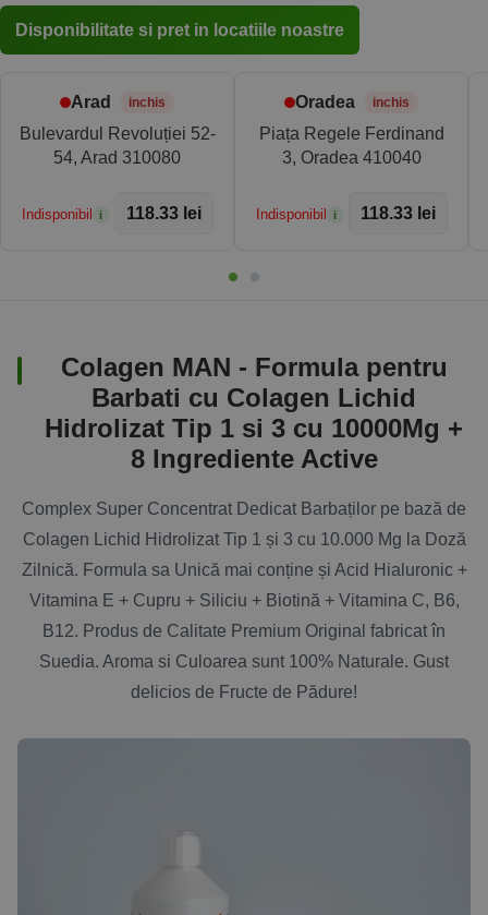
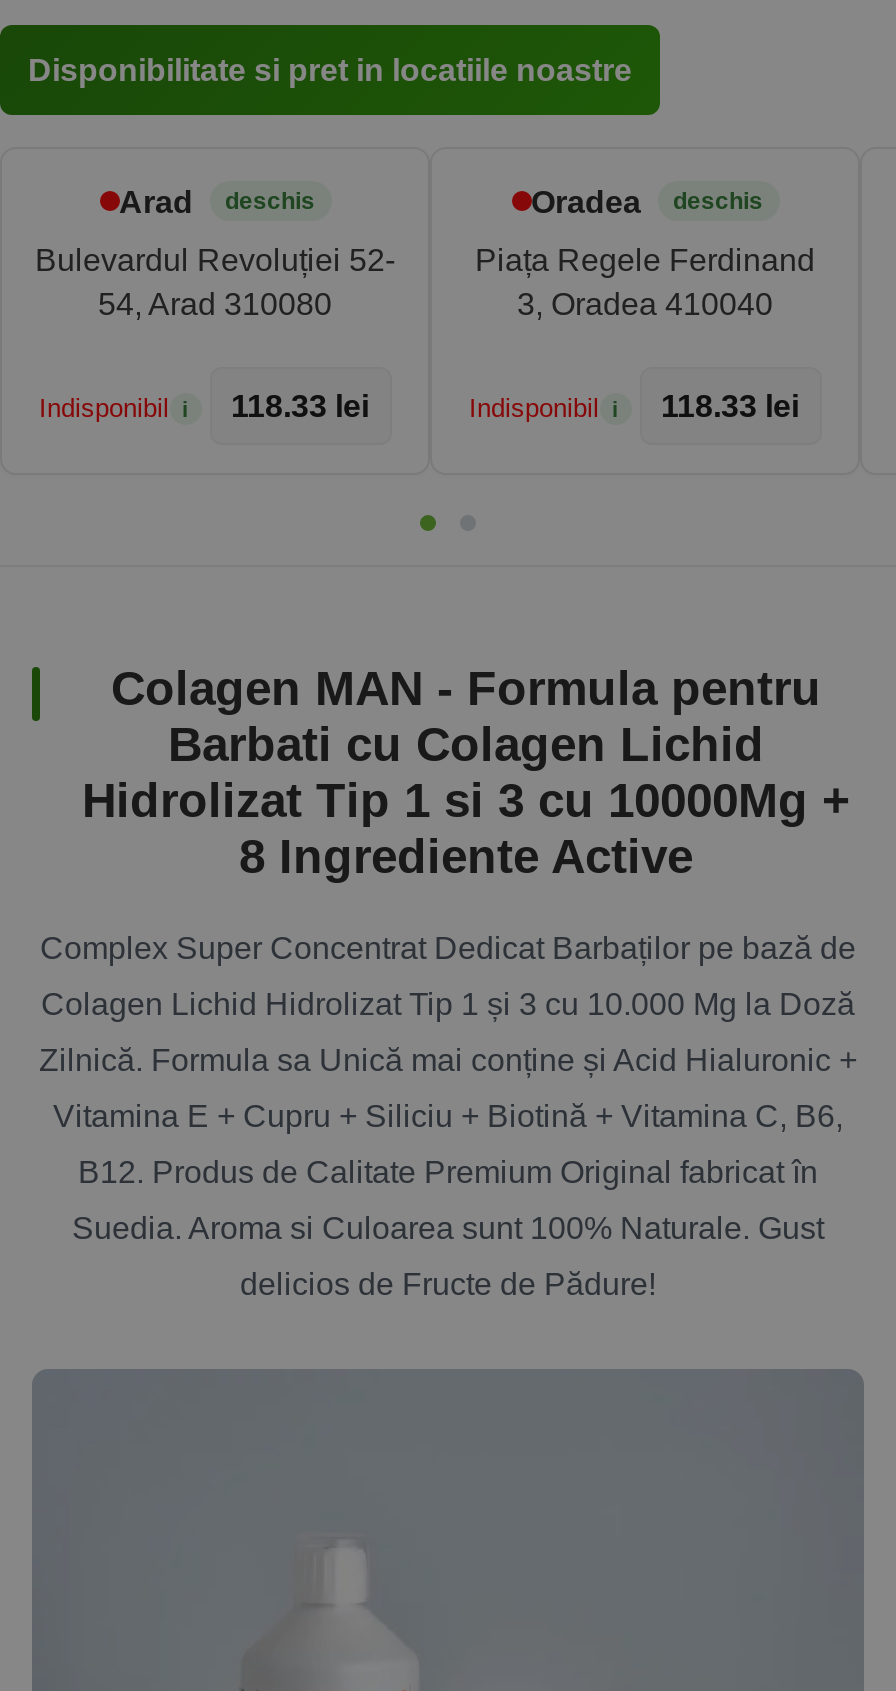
- inchis
+ deschis

- inchis
+ deschis
